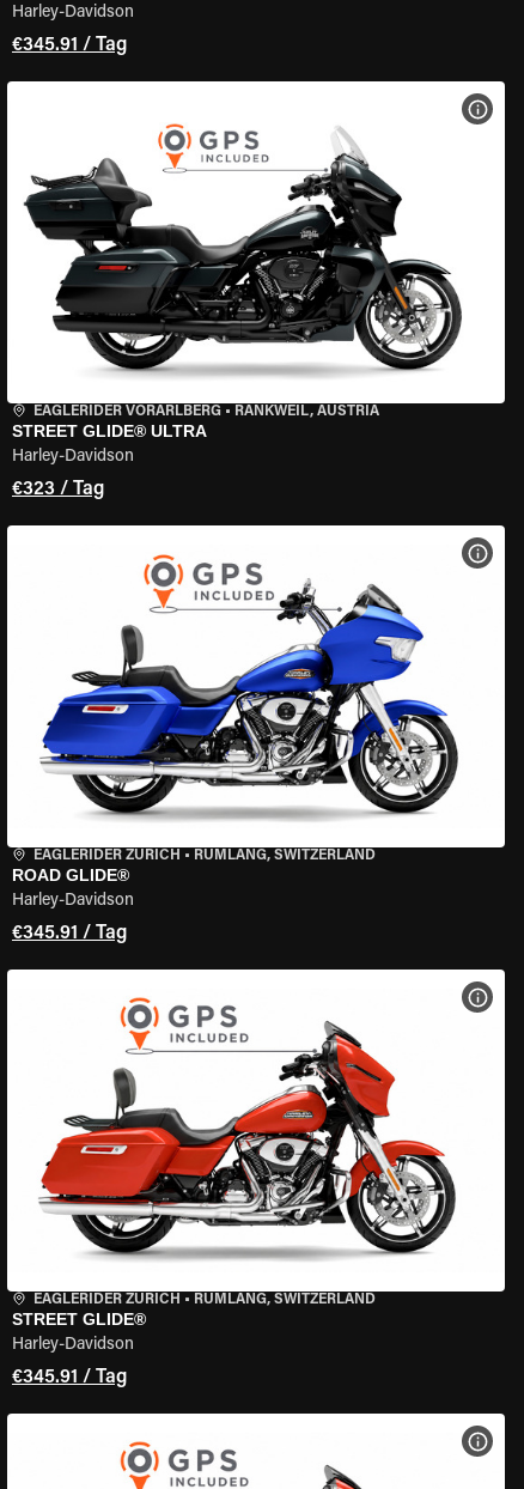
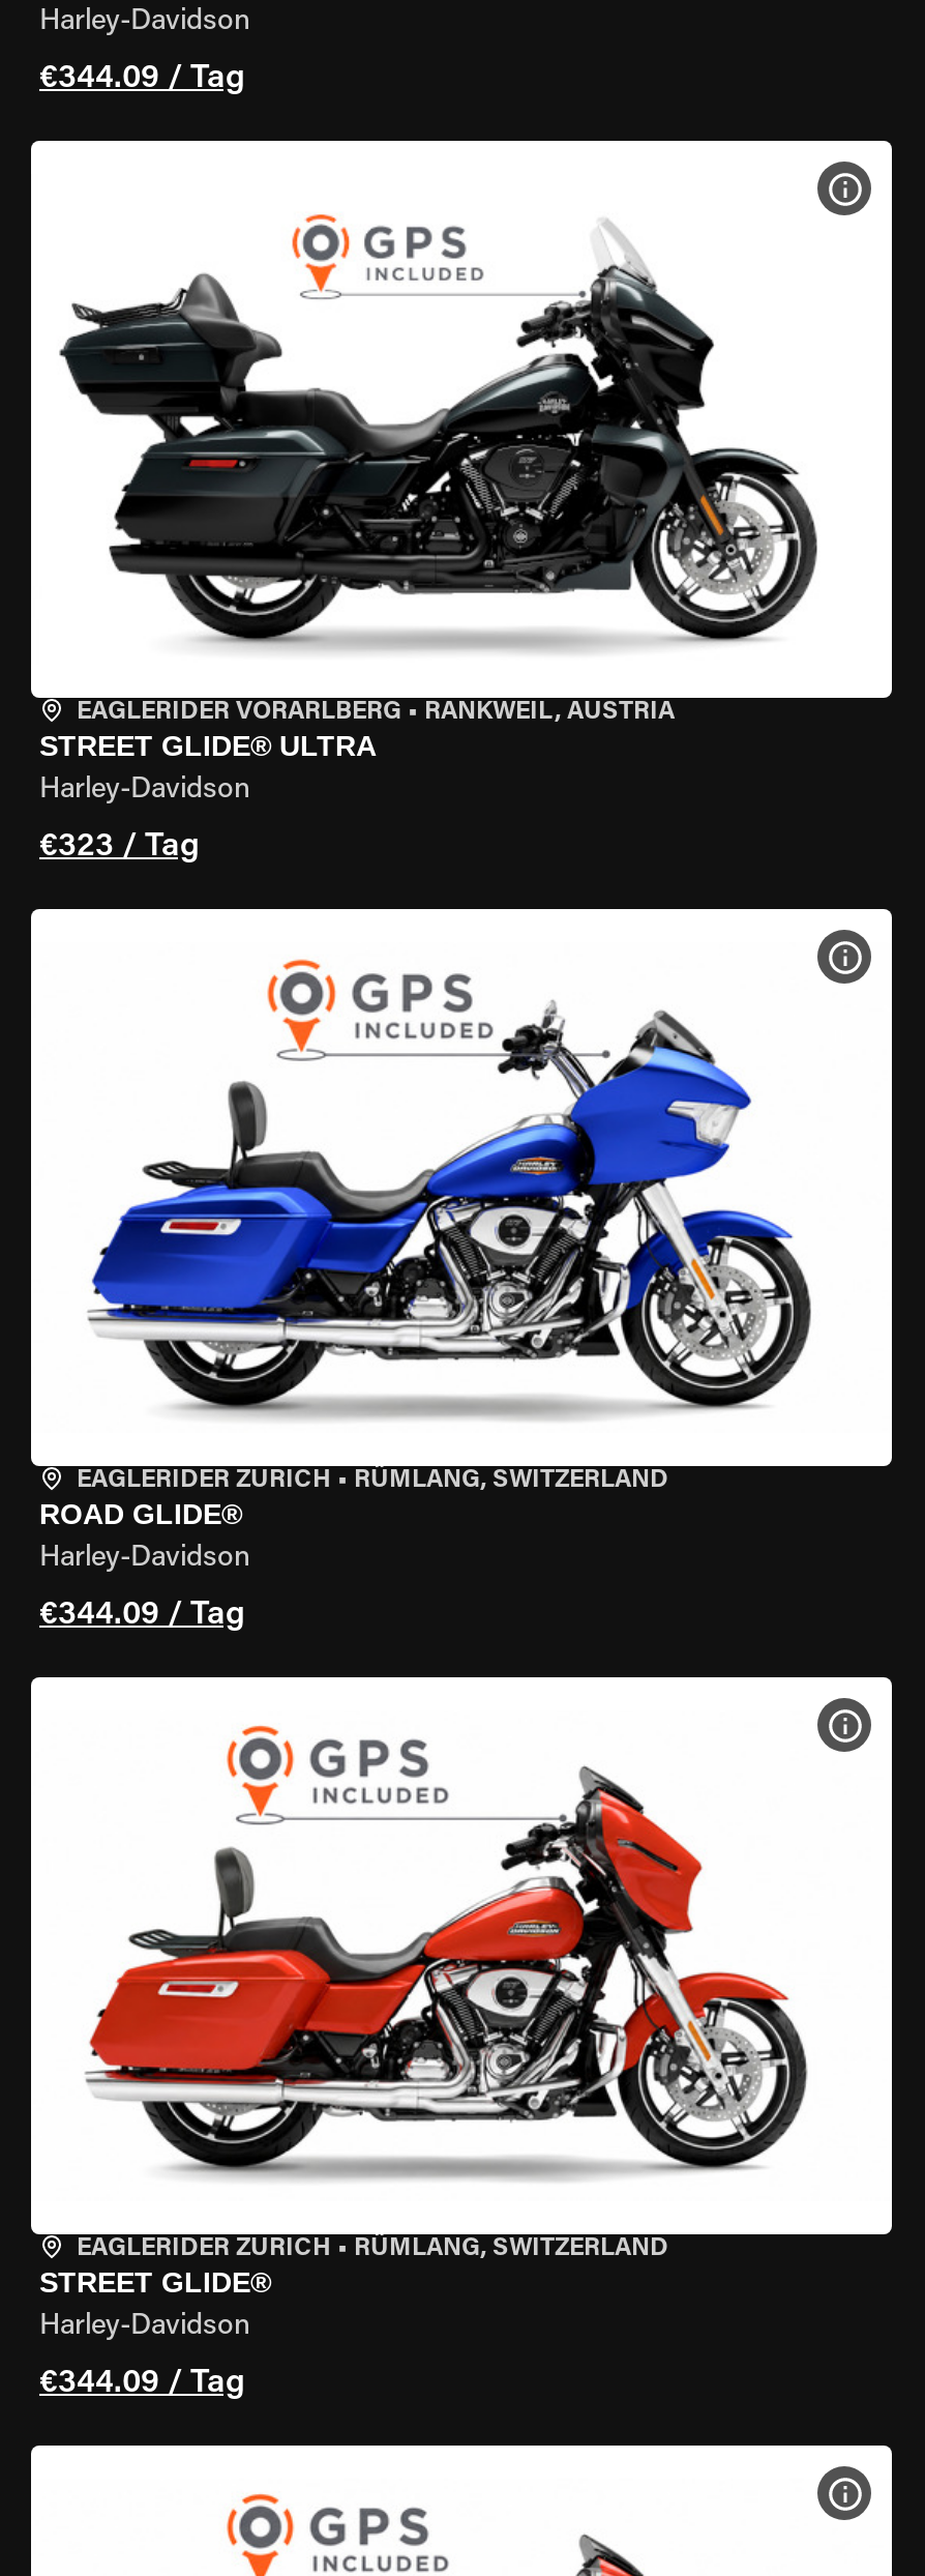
- €345.91 / Tag
+ €344.09 / Tag

- €345.91 / Tag
+ €344.09 / Tag

- €345.91 / Tag
+ €344.09 / Tag
